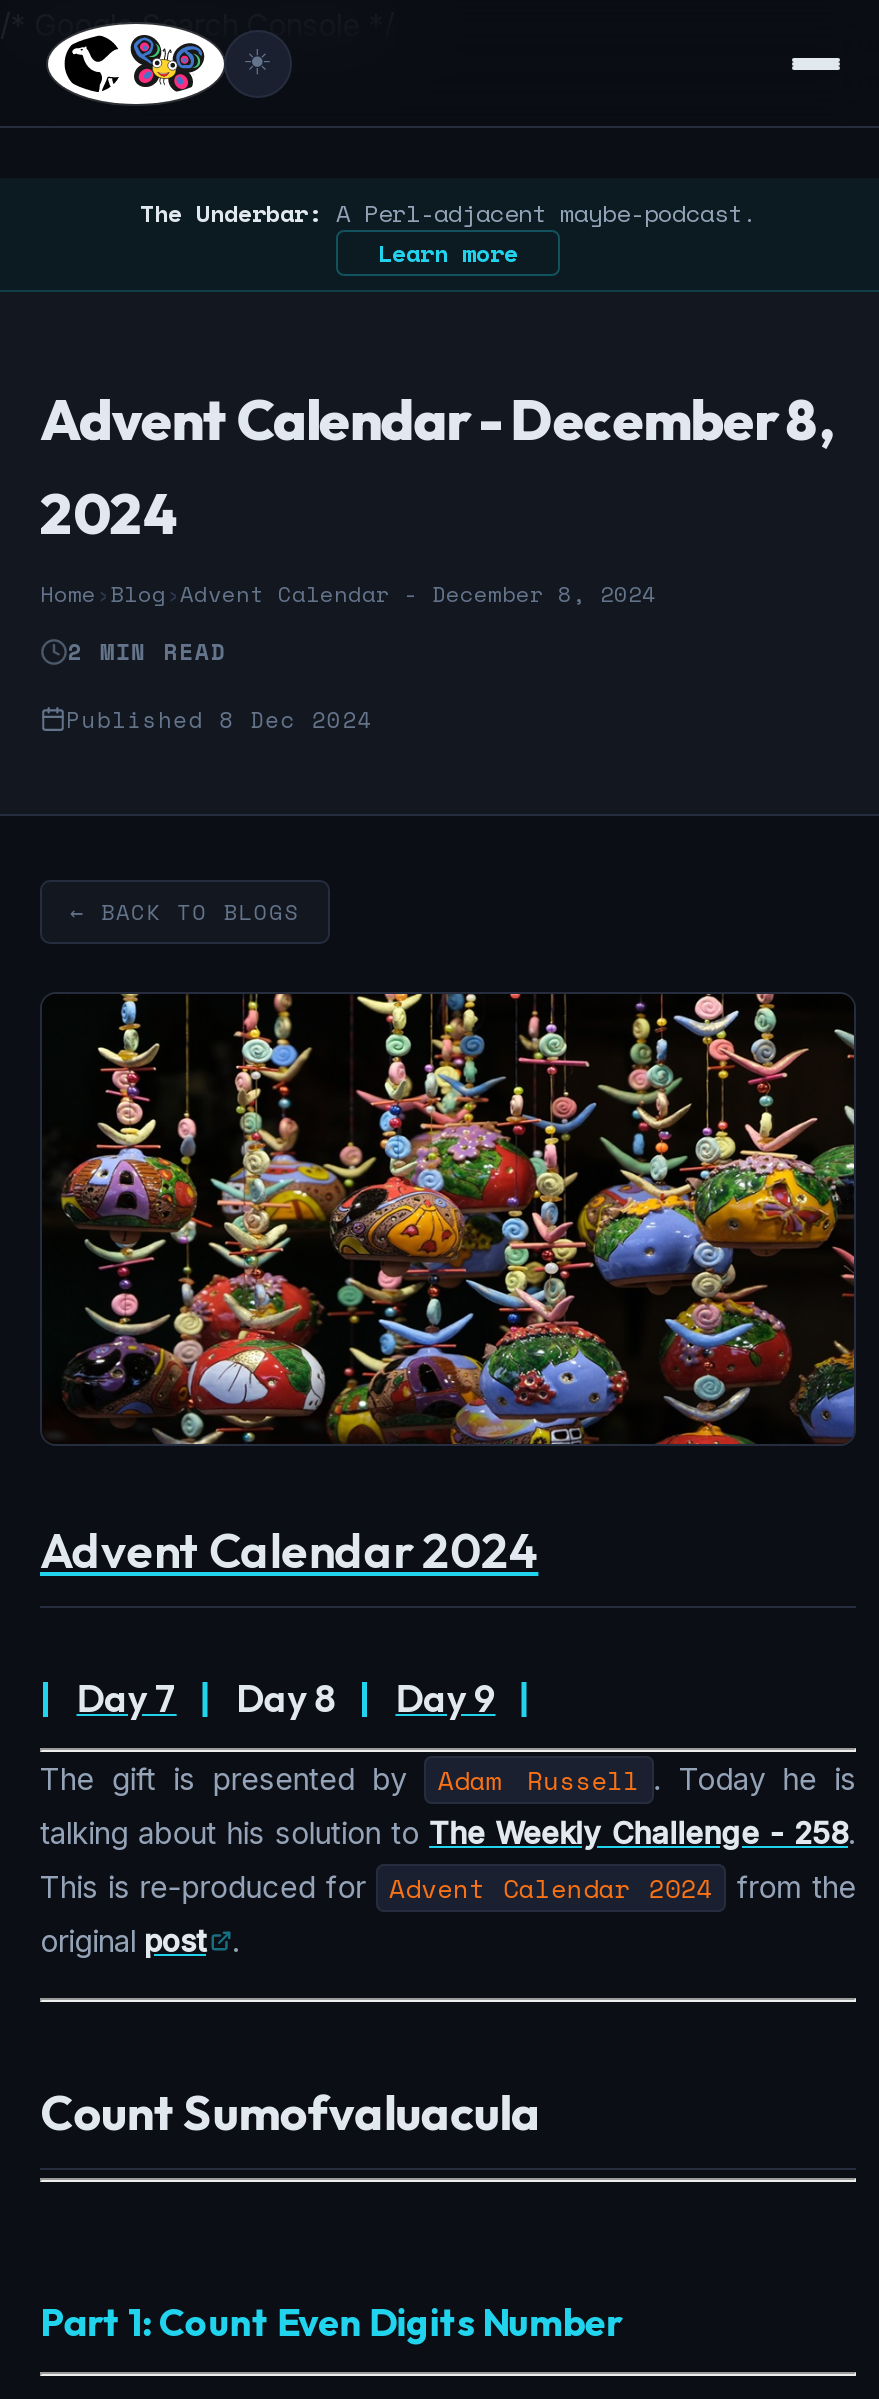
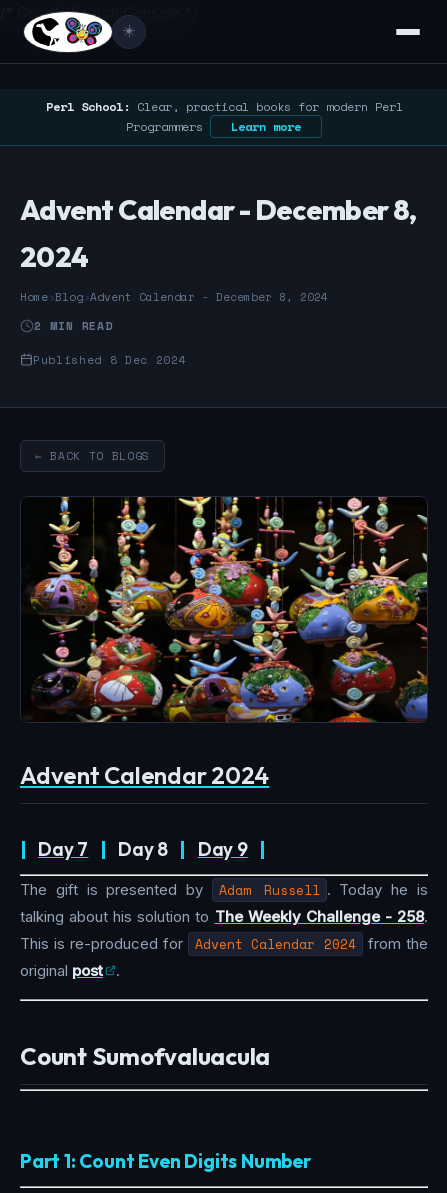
- The Underbar: A Perl-adjacent maybe-podcast.
+ Perl School: Clear, practical books for modern Perl
+ Programmers
